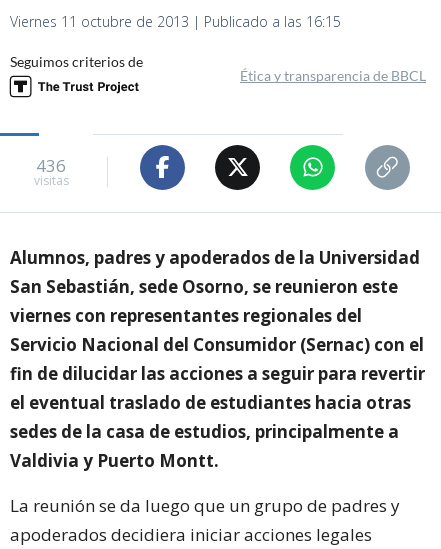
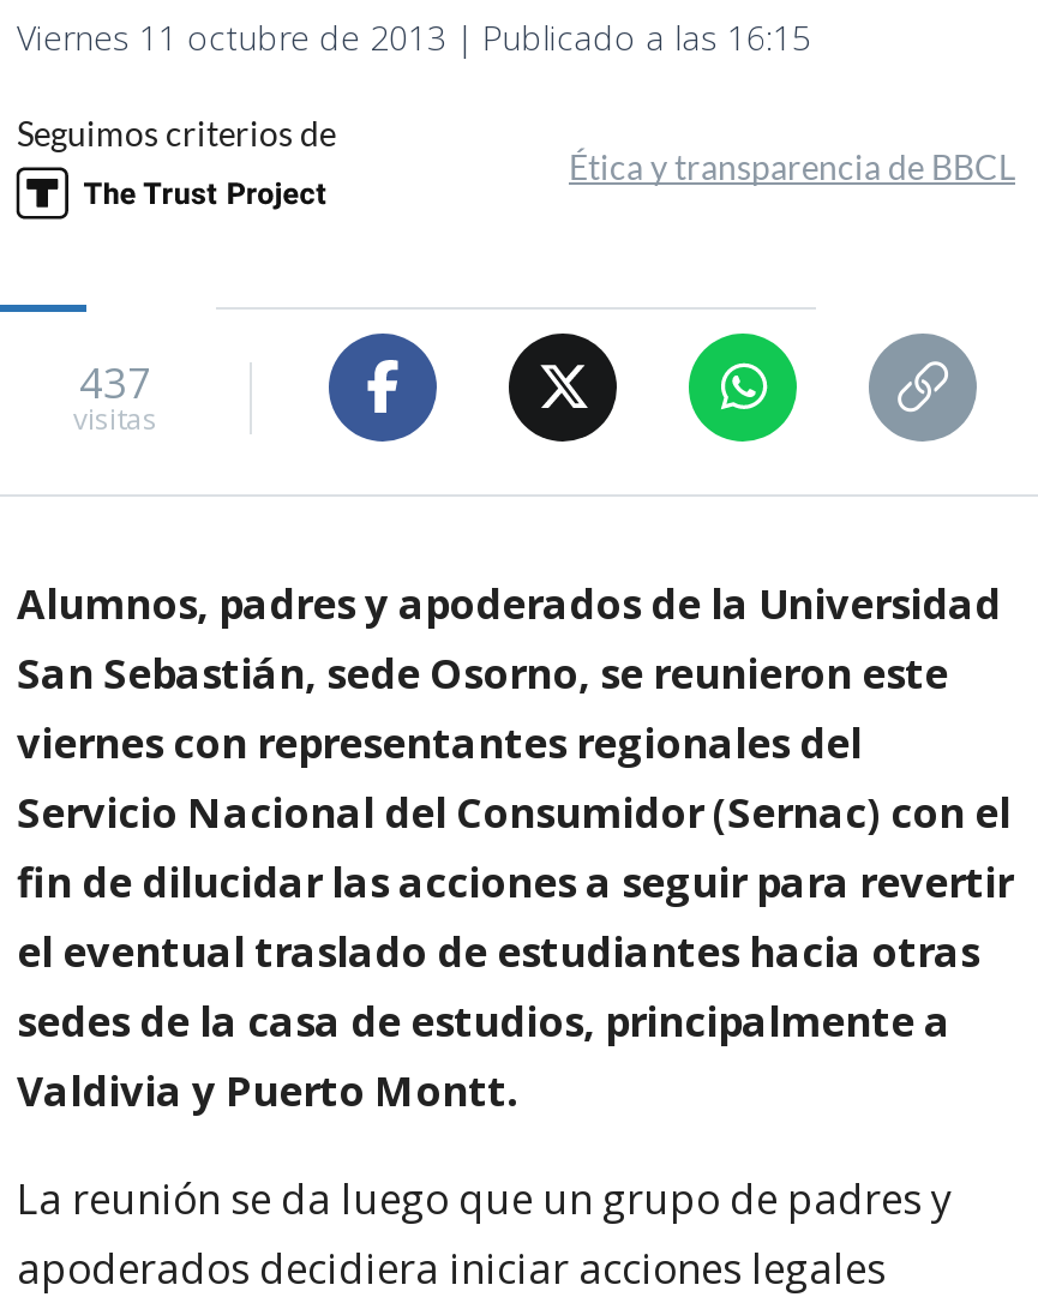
- 436
+ 437
